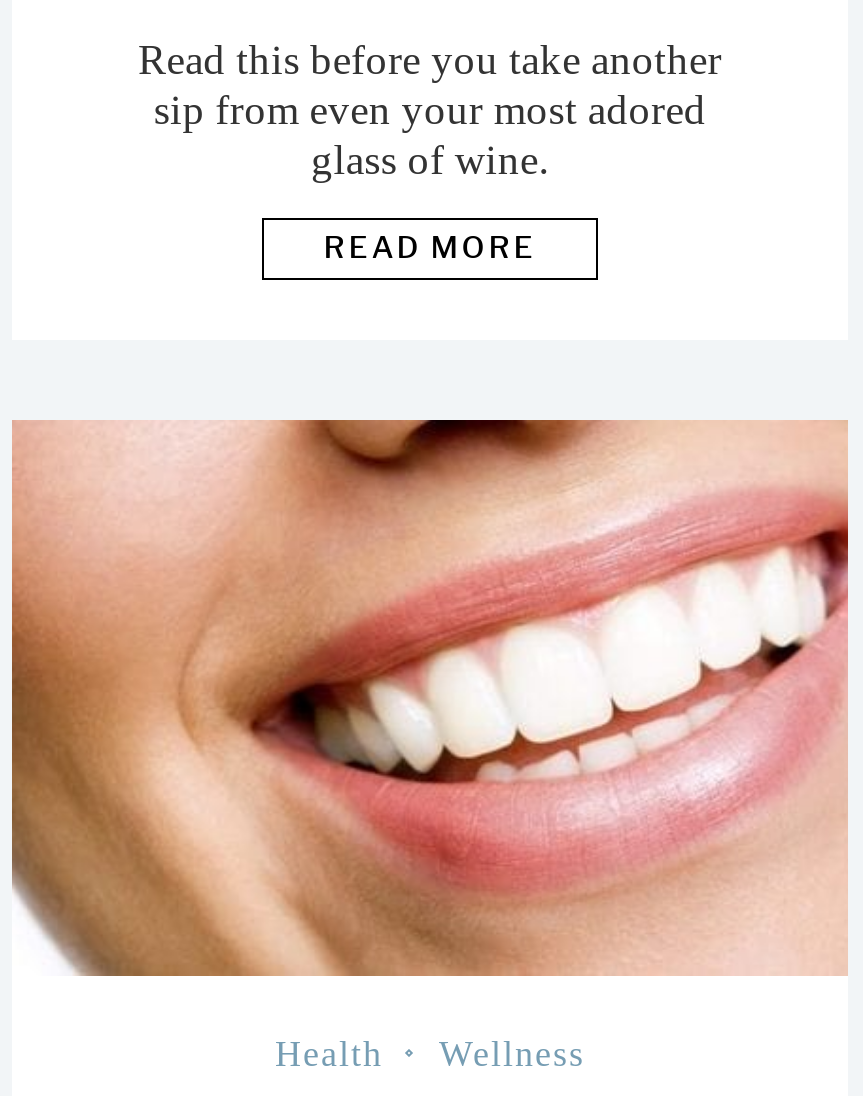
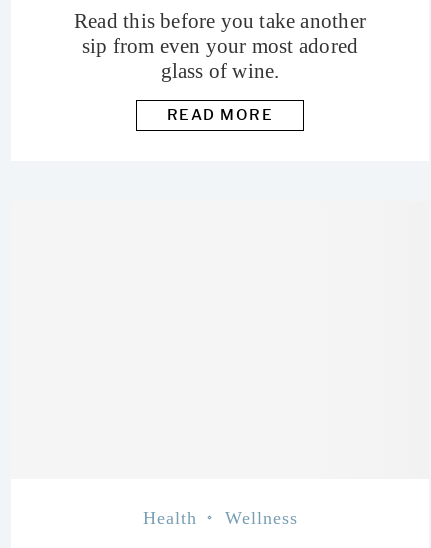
- [image]
